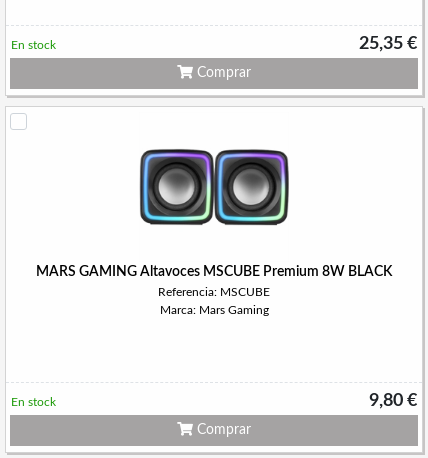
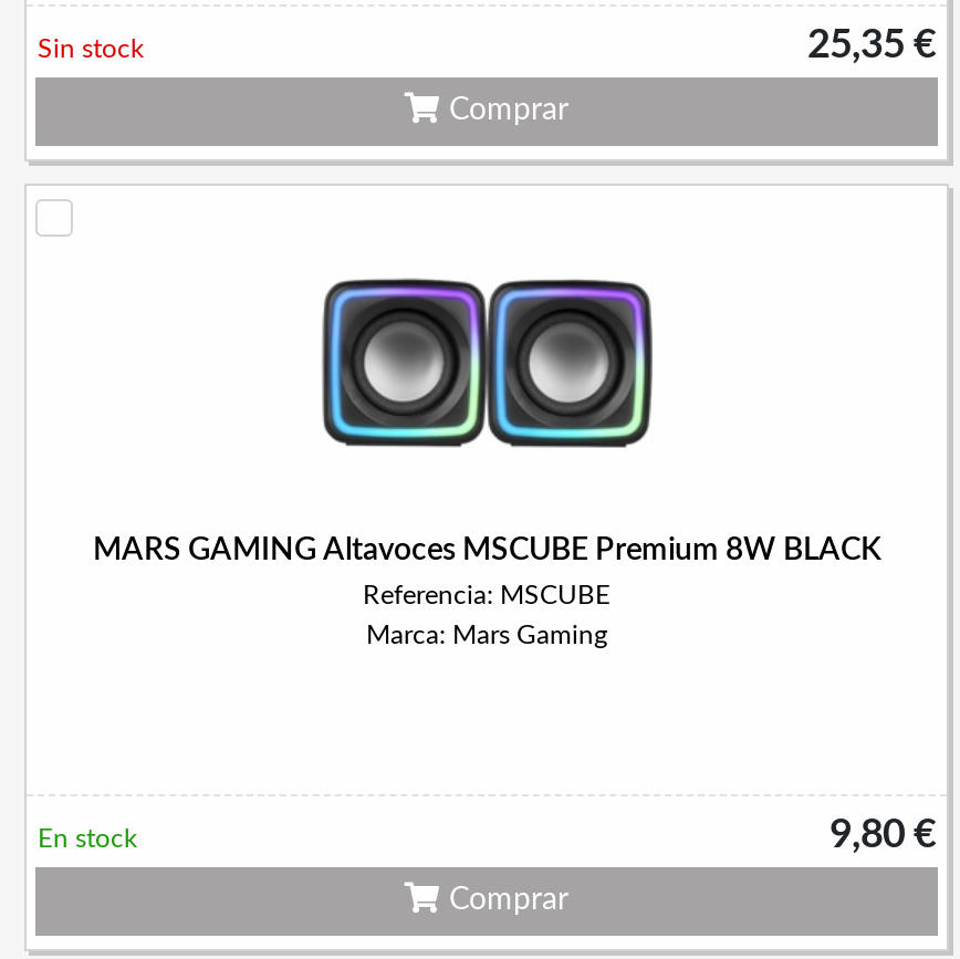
- En stock
+ Sin stock
